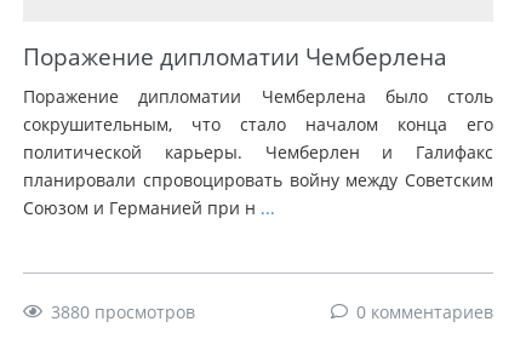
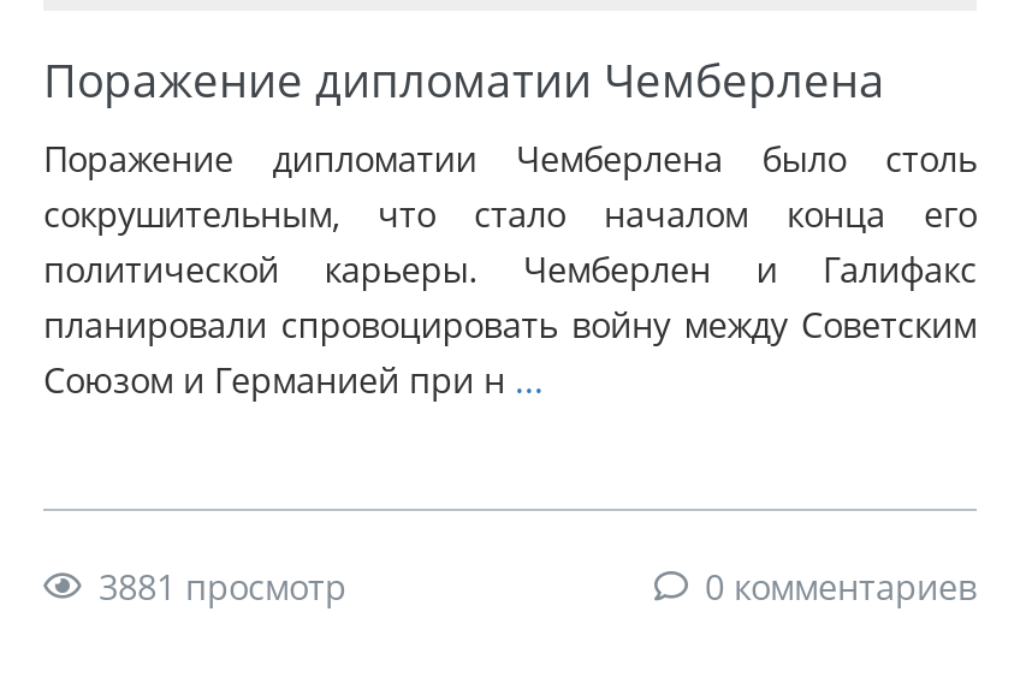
- 3880 просмотров
+ 3881 просмотр
